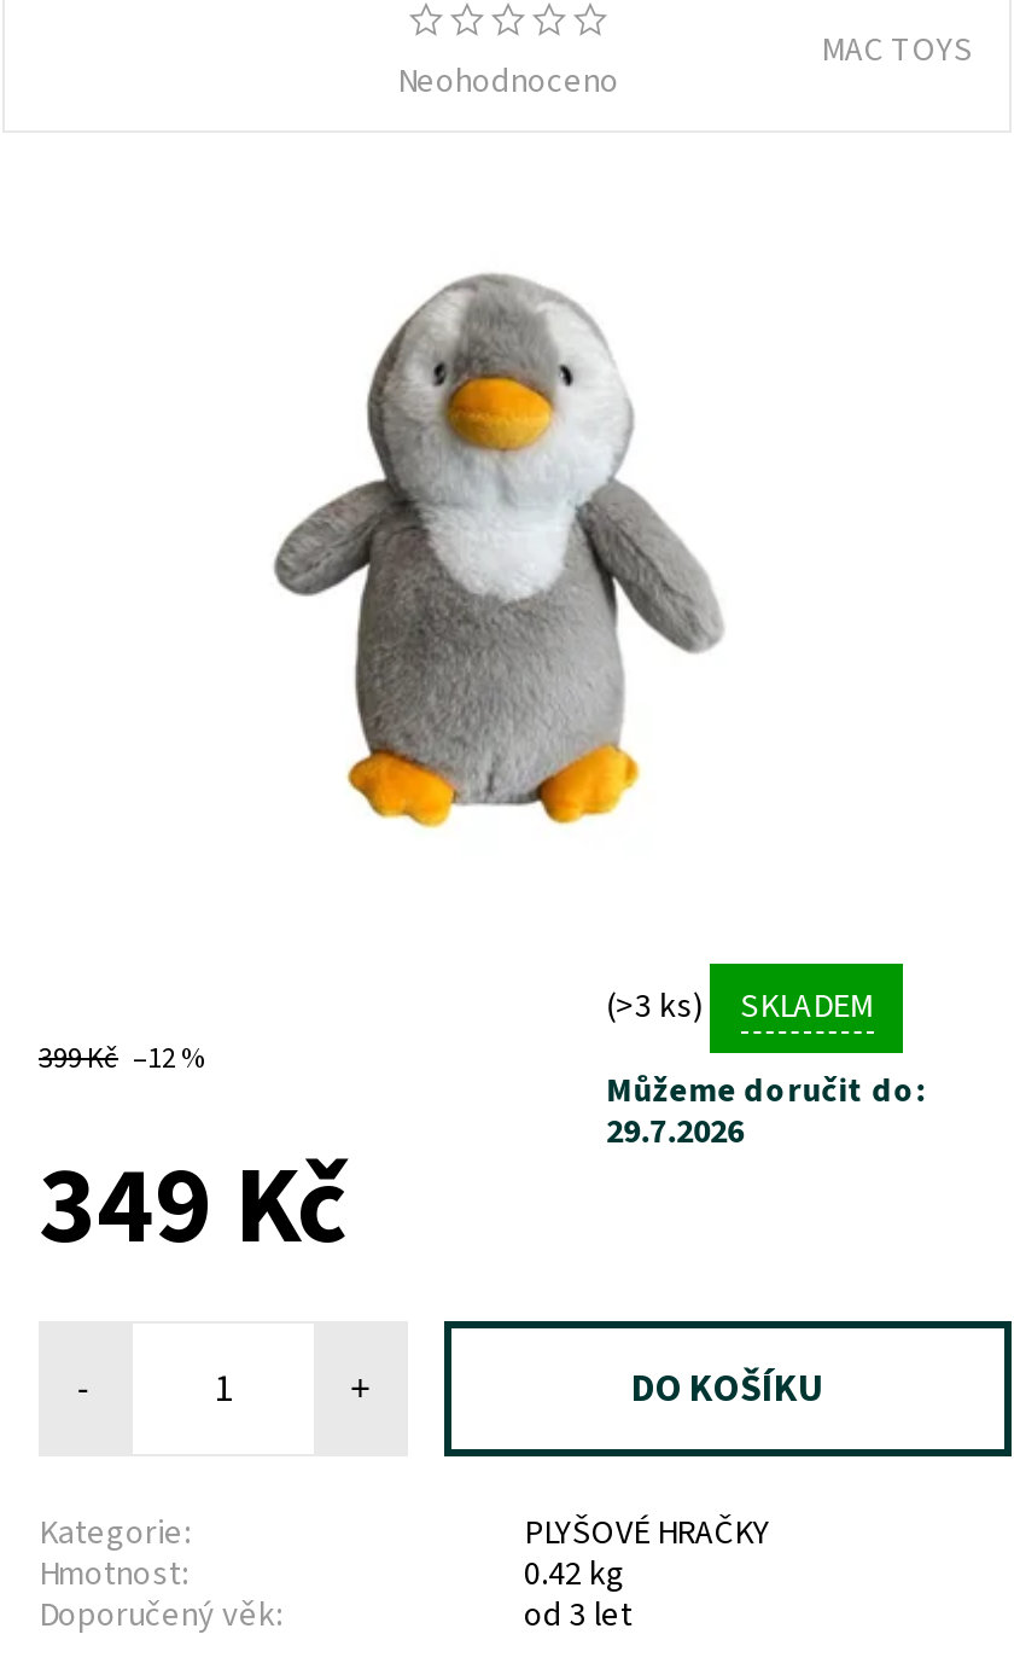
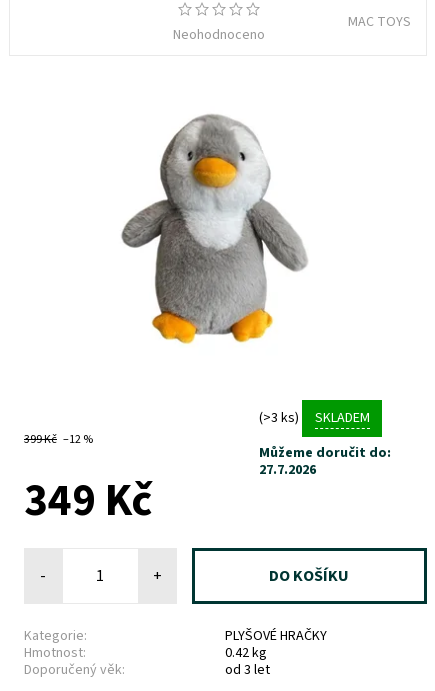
- 29.7.2026
+ 27.7.2026
